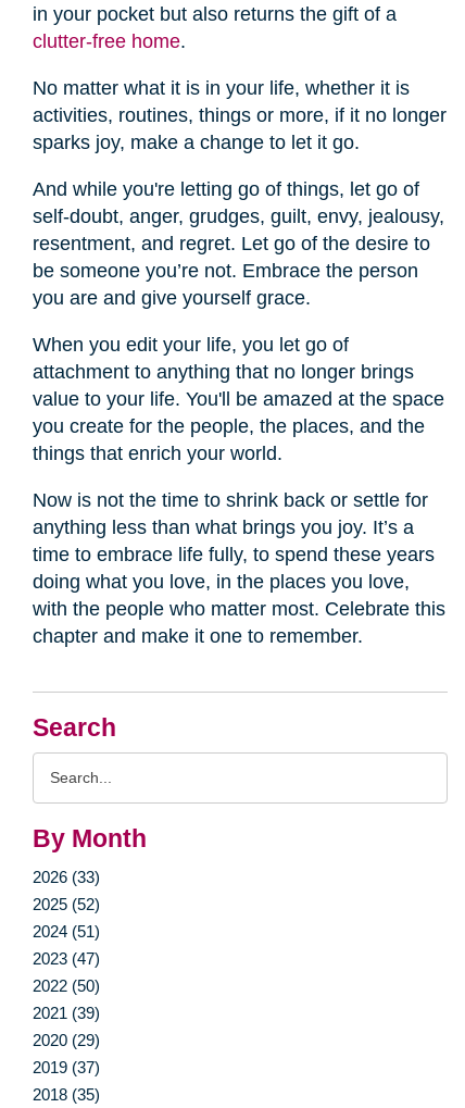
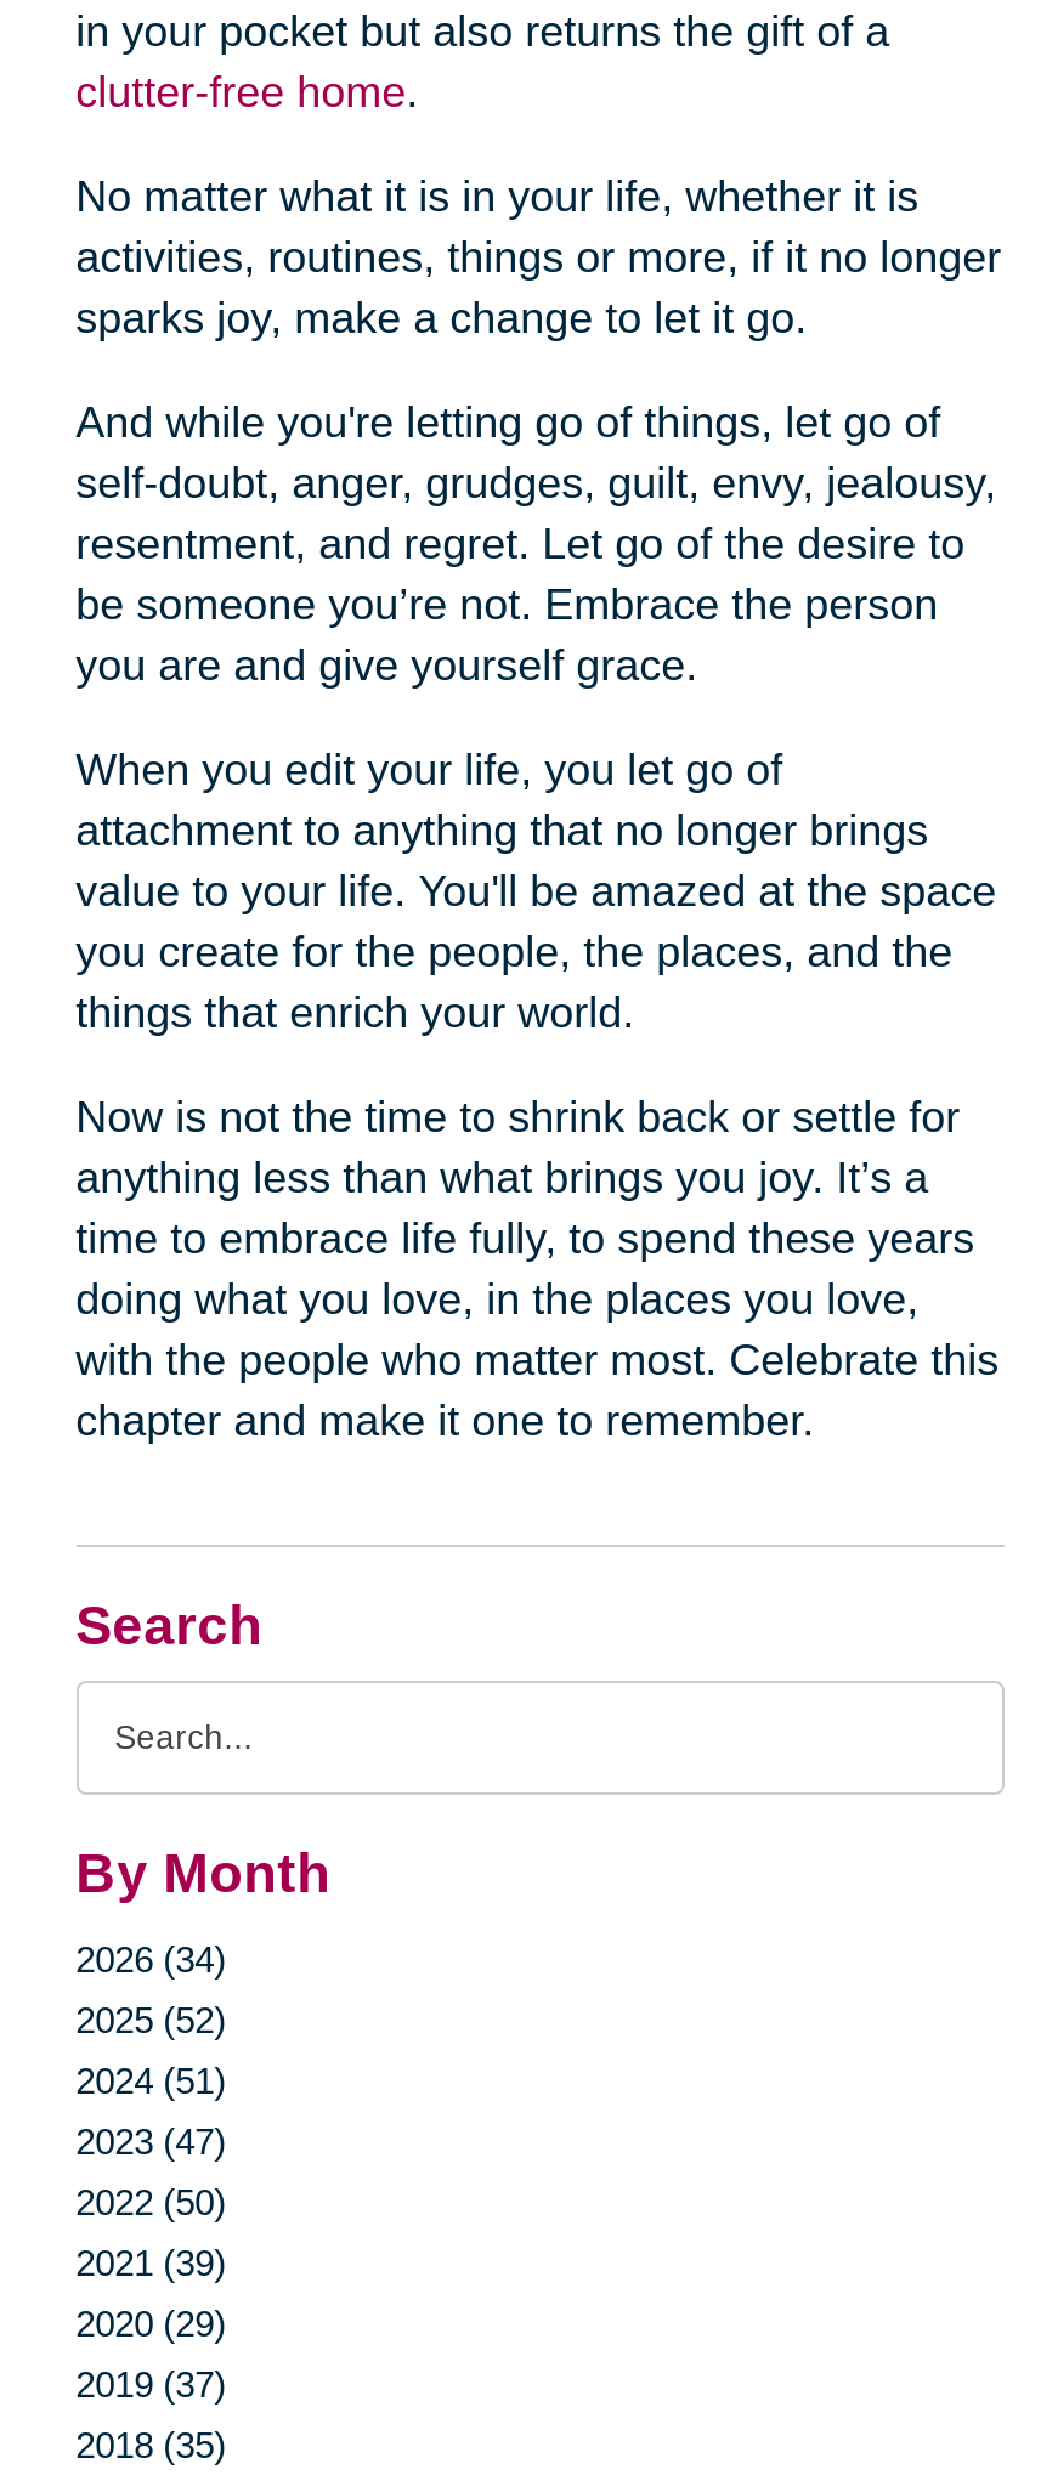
- 2026 (33)
+ 2026 (34)
